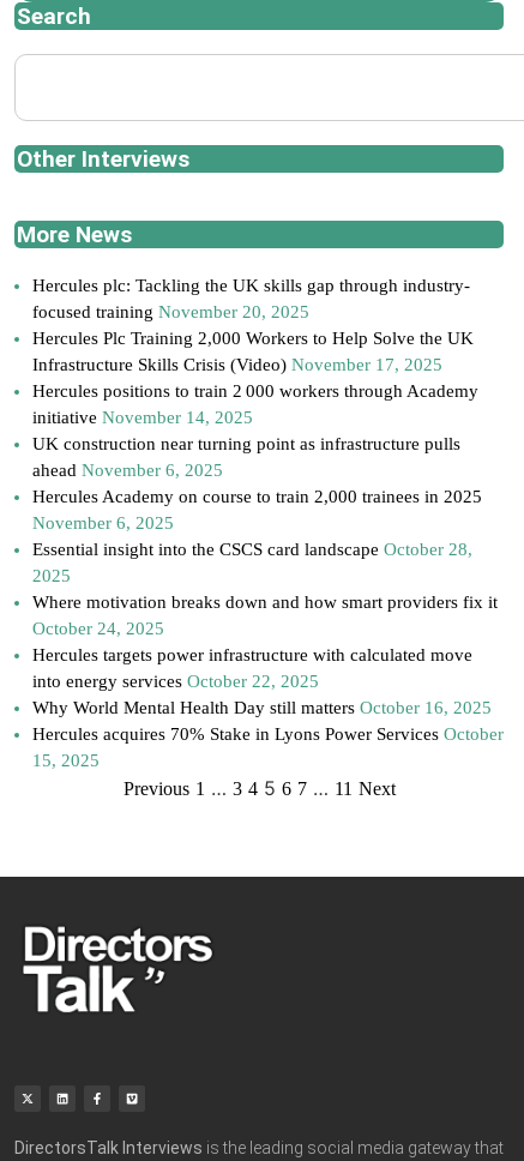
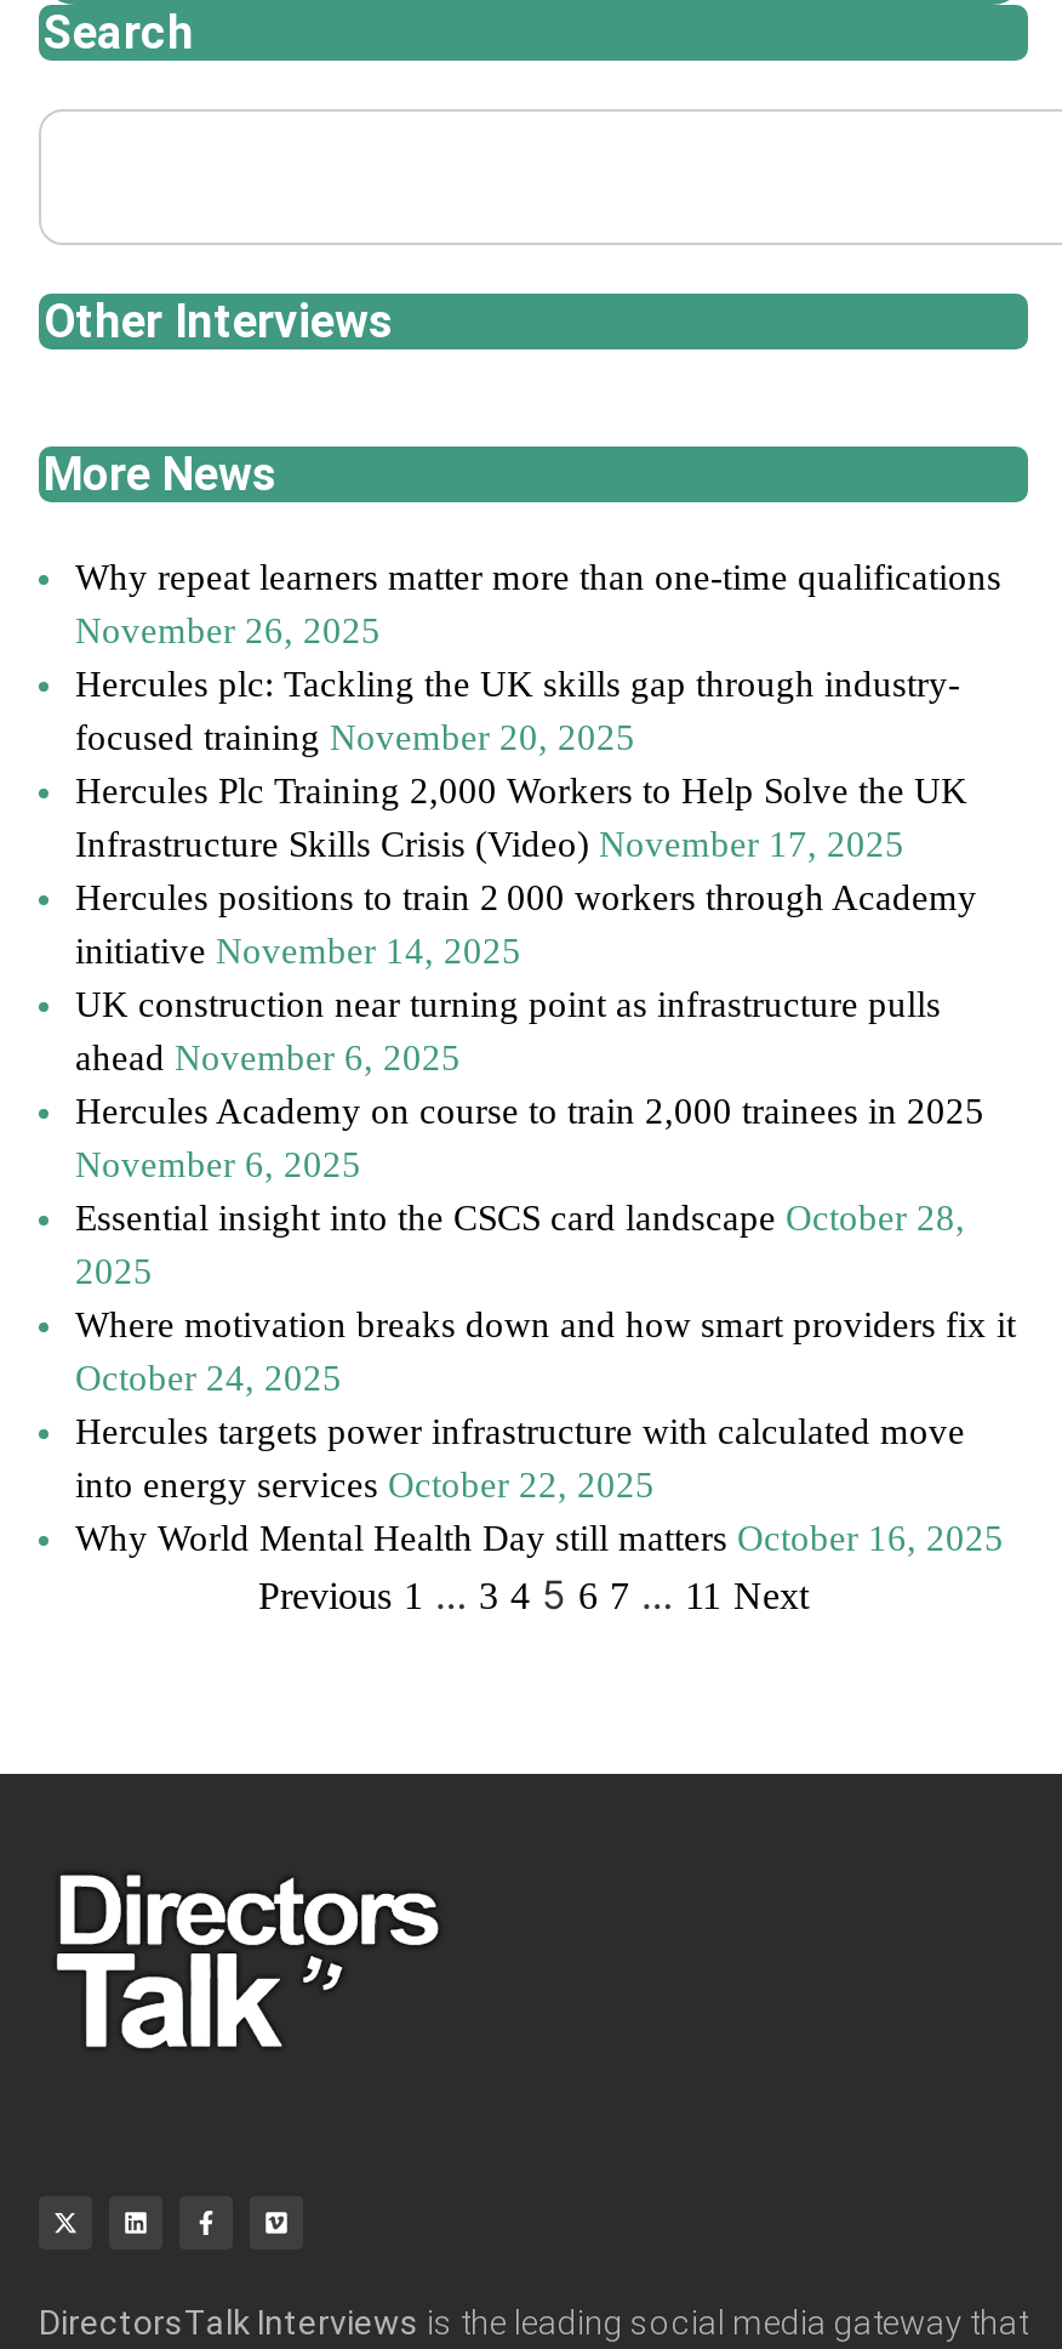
+ Why repeat learners matter more than one-time qualifications
+ November 26, 2025

moved down: Hercules plc: Tackling the UK skills gap through industry- | focused training November 20, 2025 | Hercules Plc Training 2,000 Workers to Help Solve the UK | ... | into energy services October 22, 2025 | Why World Mental Health Day still matters October 16, 2025

- Hercules acquires 70% Stake in Lyons Power Services October
- 15, 2025
